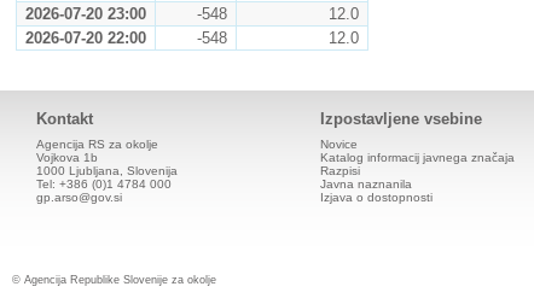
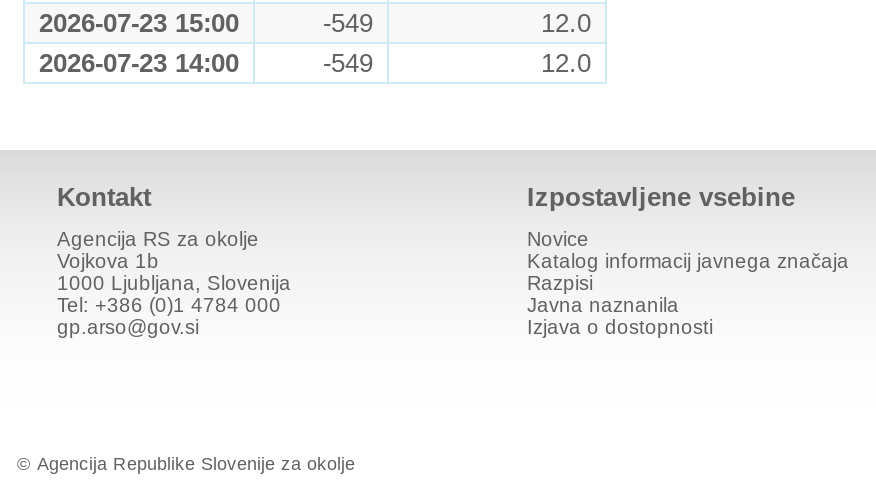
- 2026-07-20 23:00
+ 2026-07-23 15:00

- -548
+ -549

- 2026-07-20 22:00
+ 2026-07-23 14:00

- -548
+ -549
